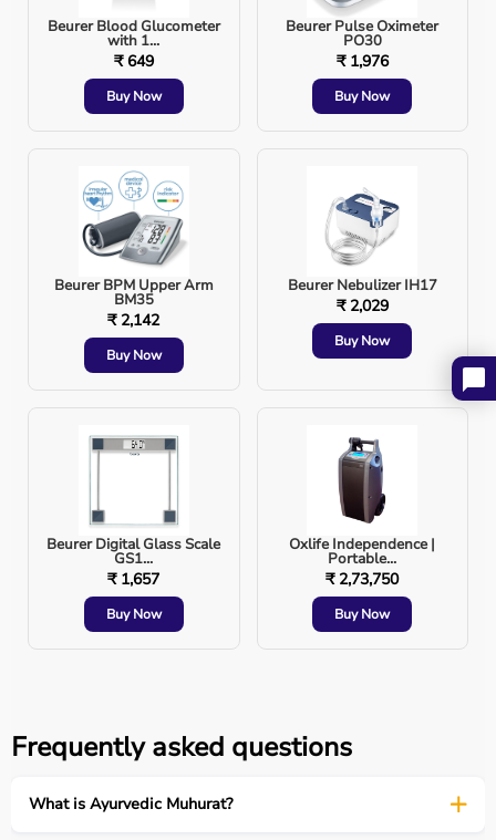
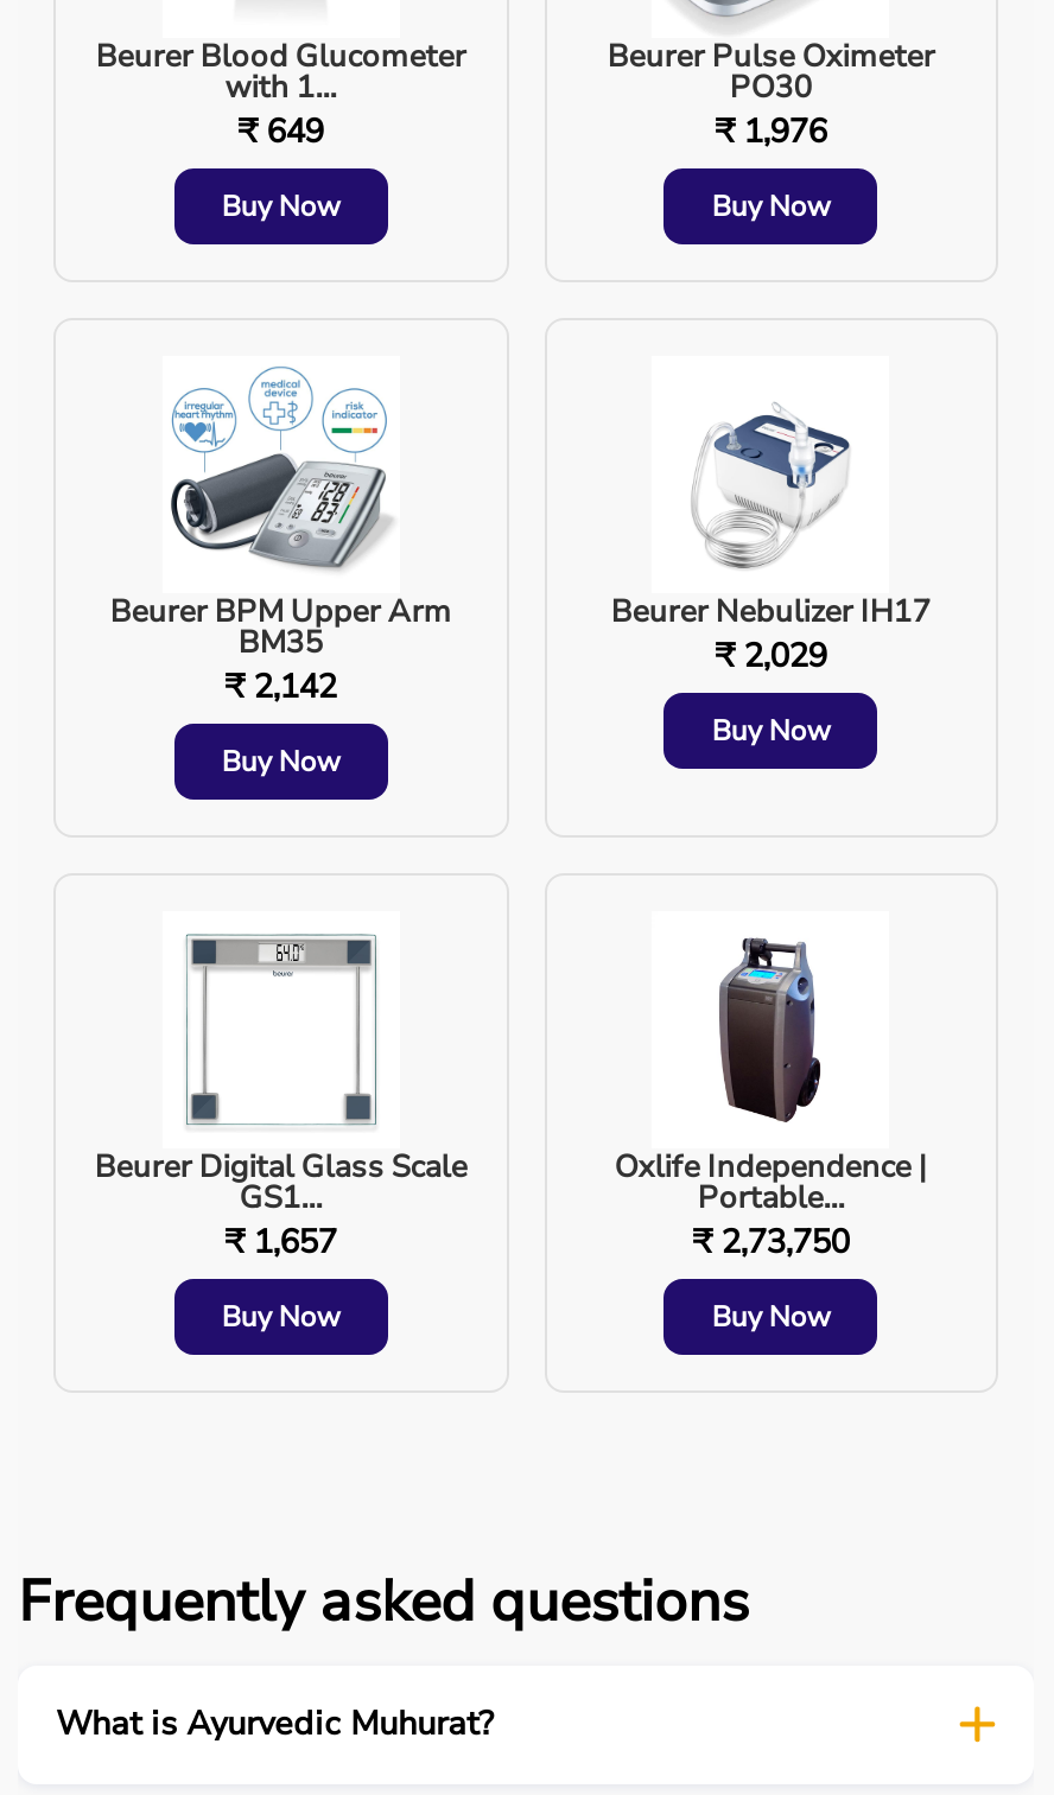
- [image]
